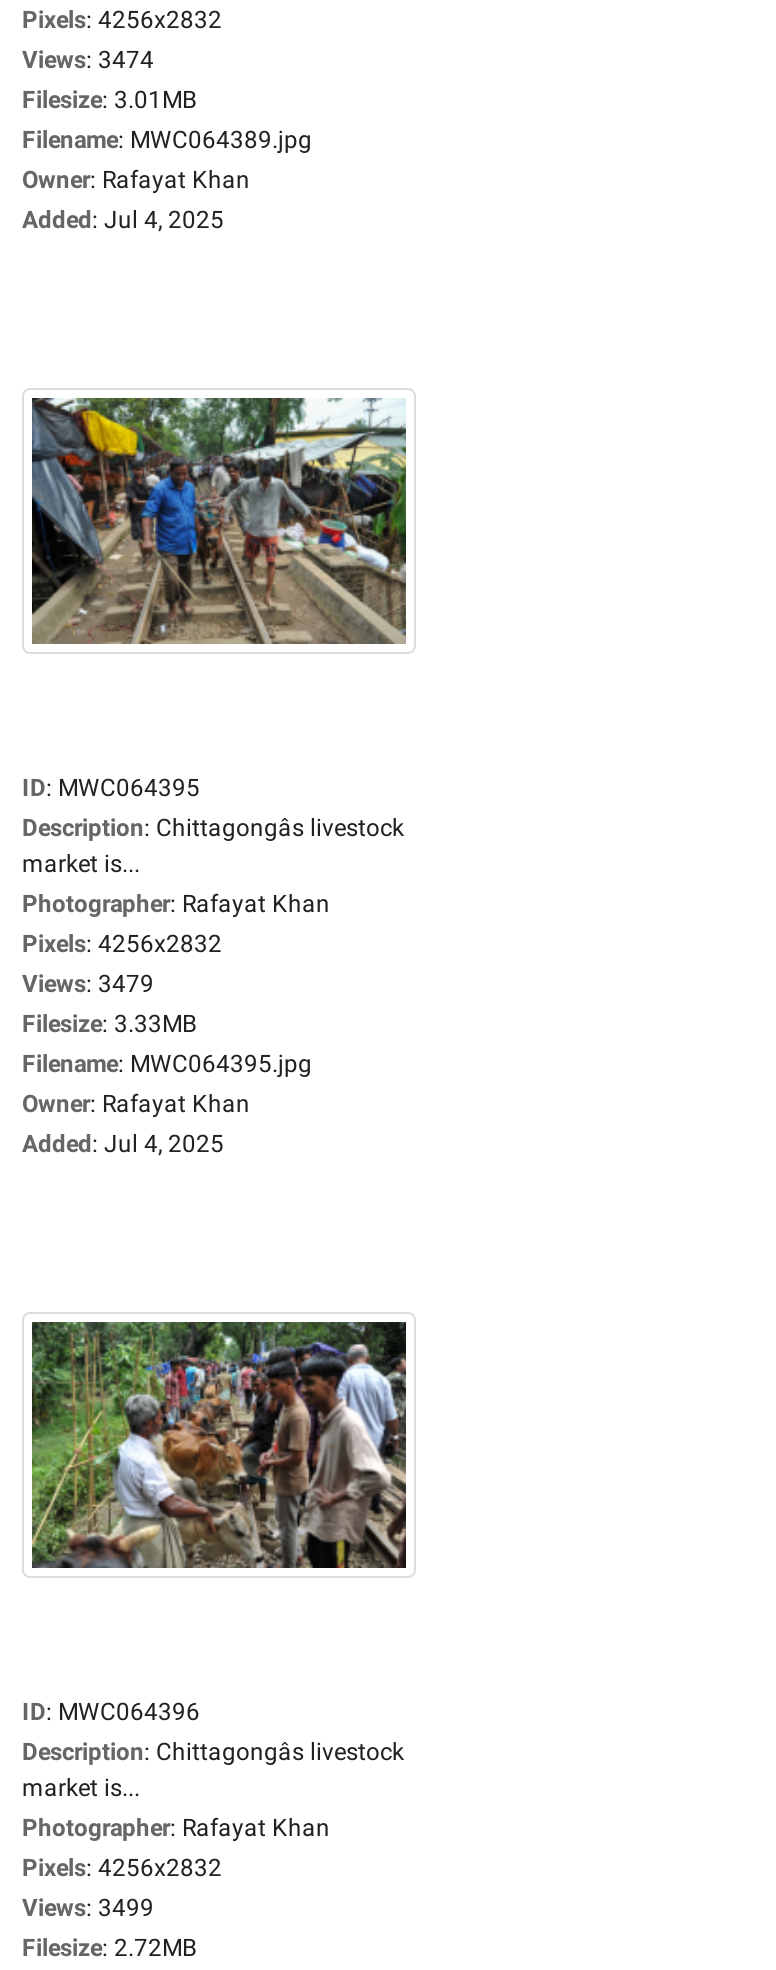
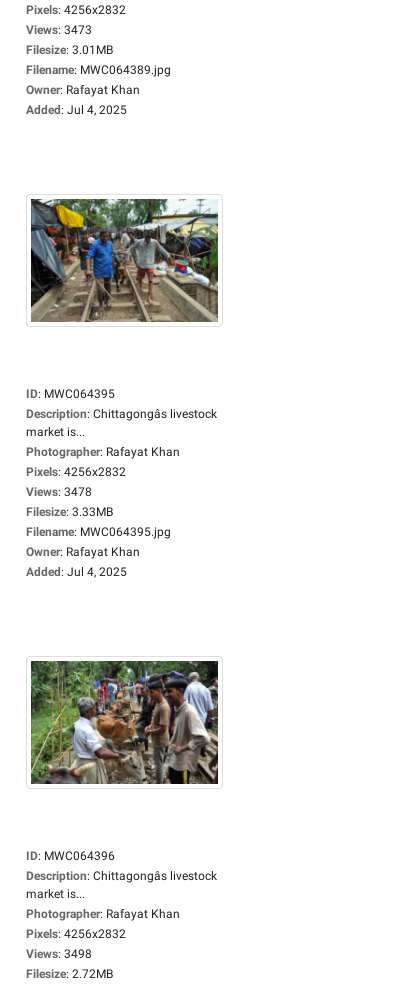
- Views: 3474
+ Views: 3473

- Views: 3479
+ Views: 3478

- Views: 3499
+ Views: 3498
